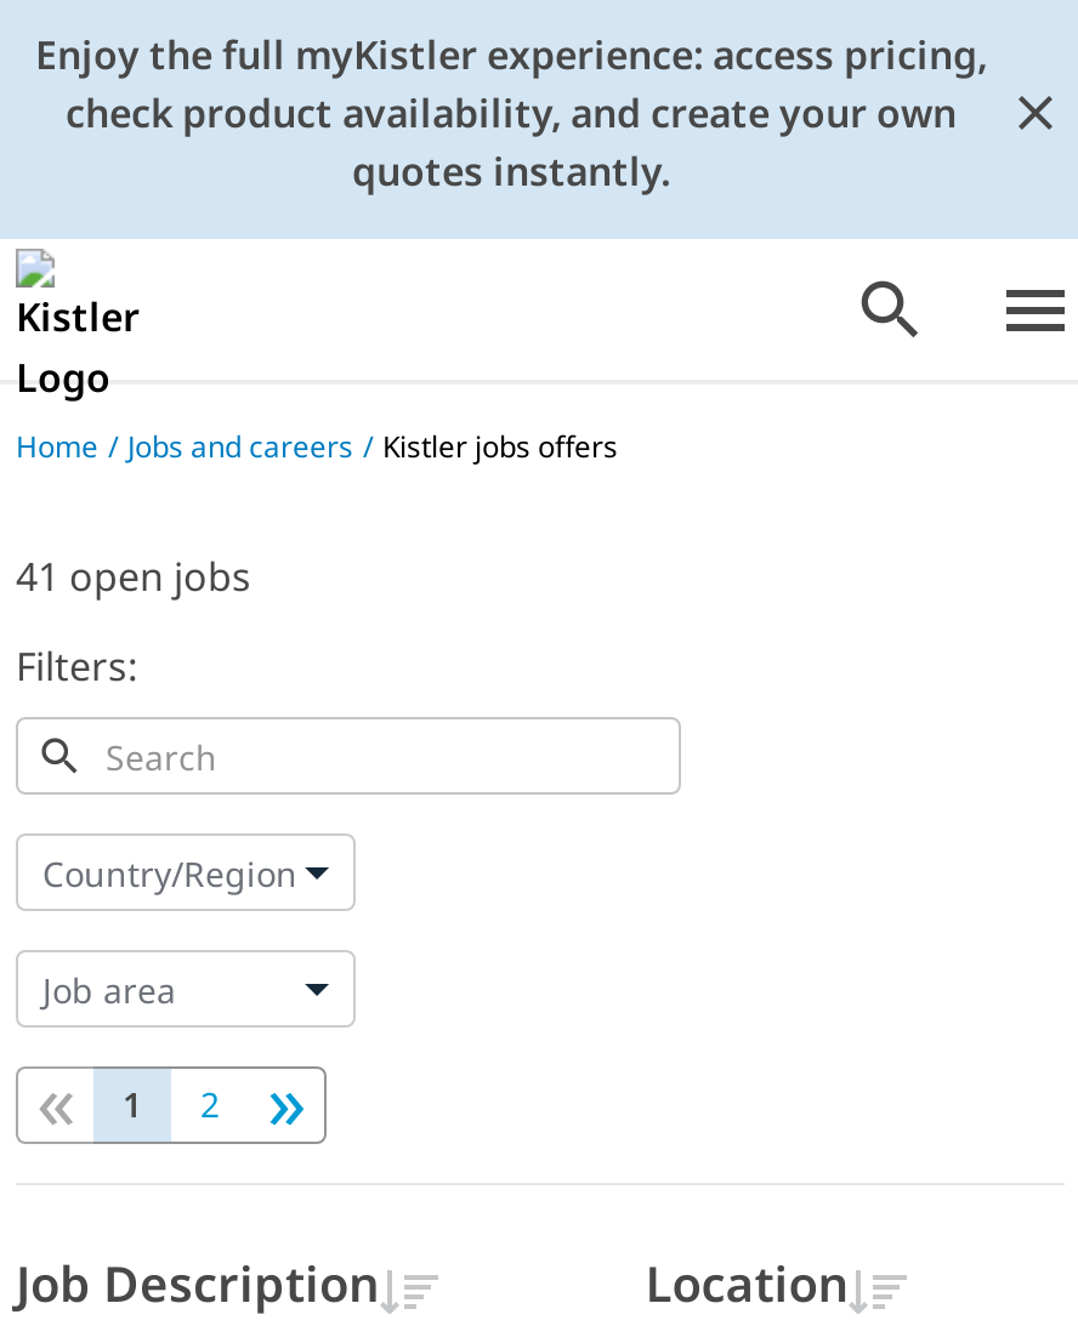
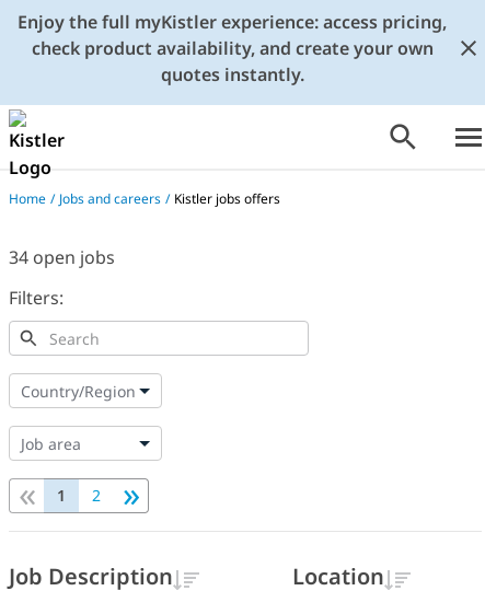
- 41 open jobs
+ 34 open jobs
